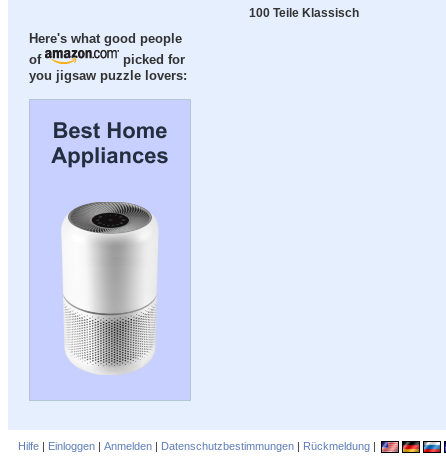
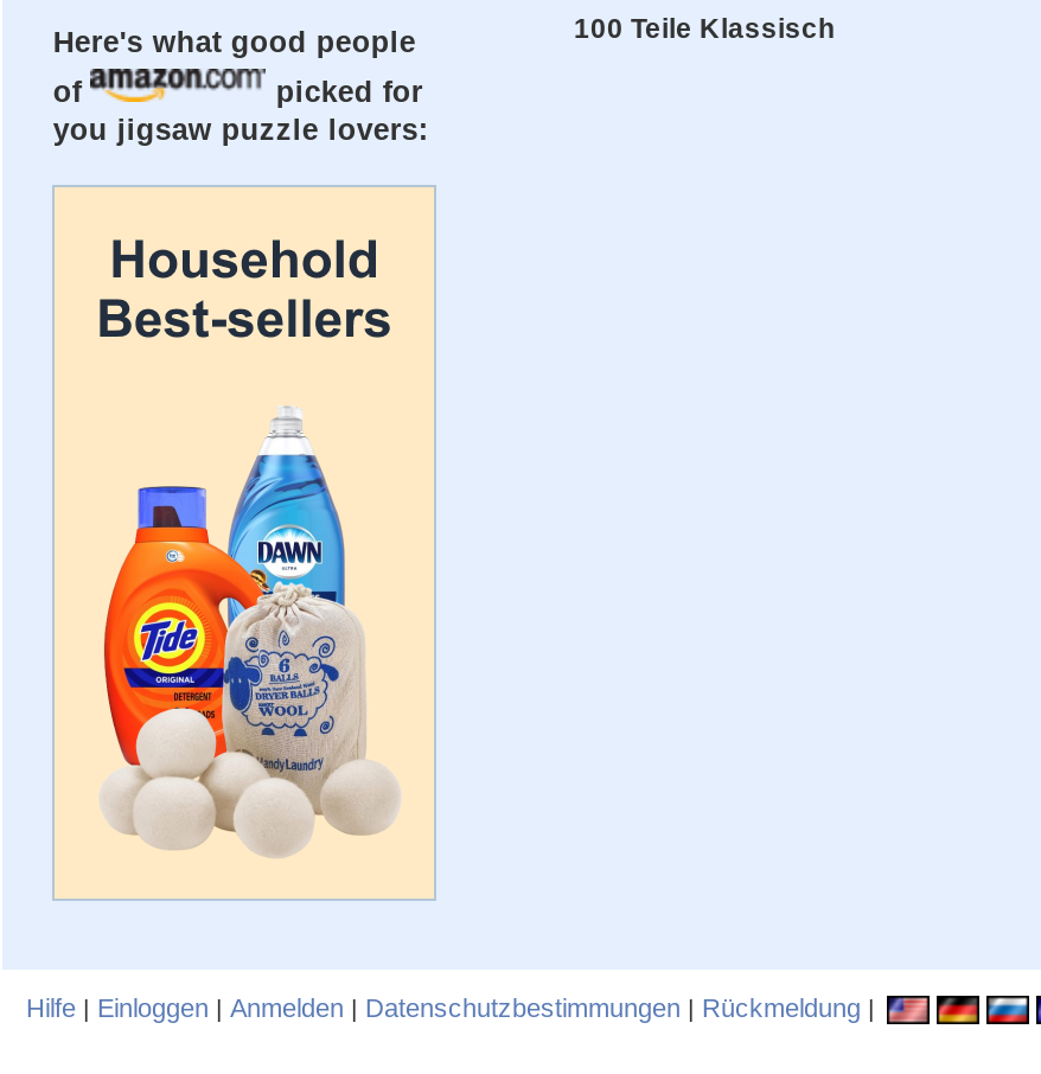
- [image]
+ [image]
